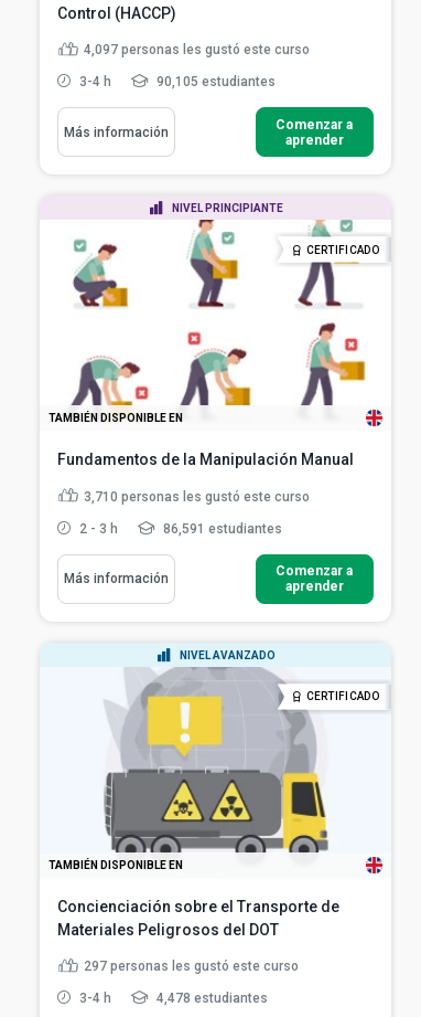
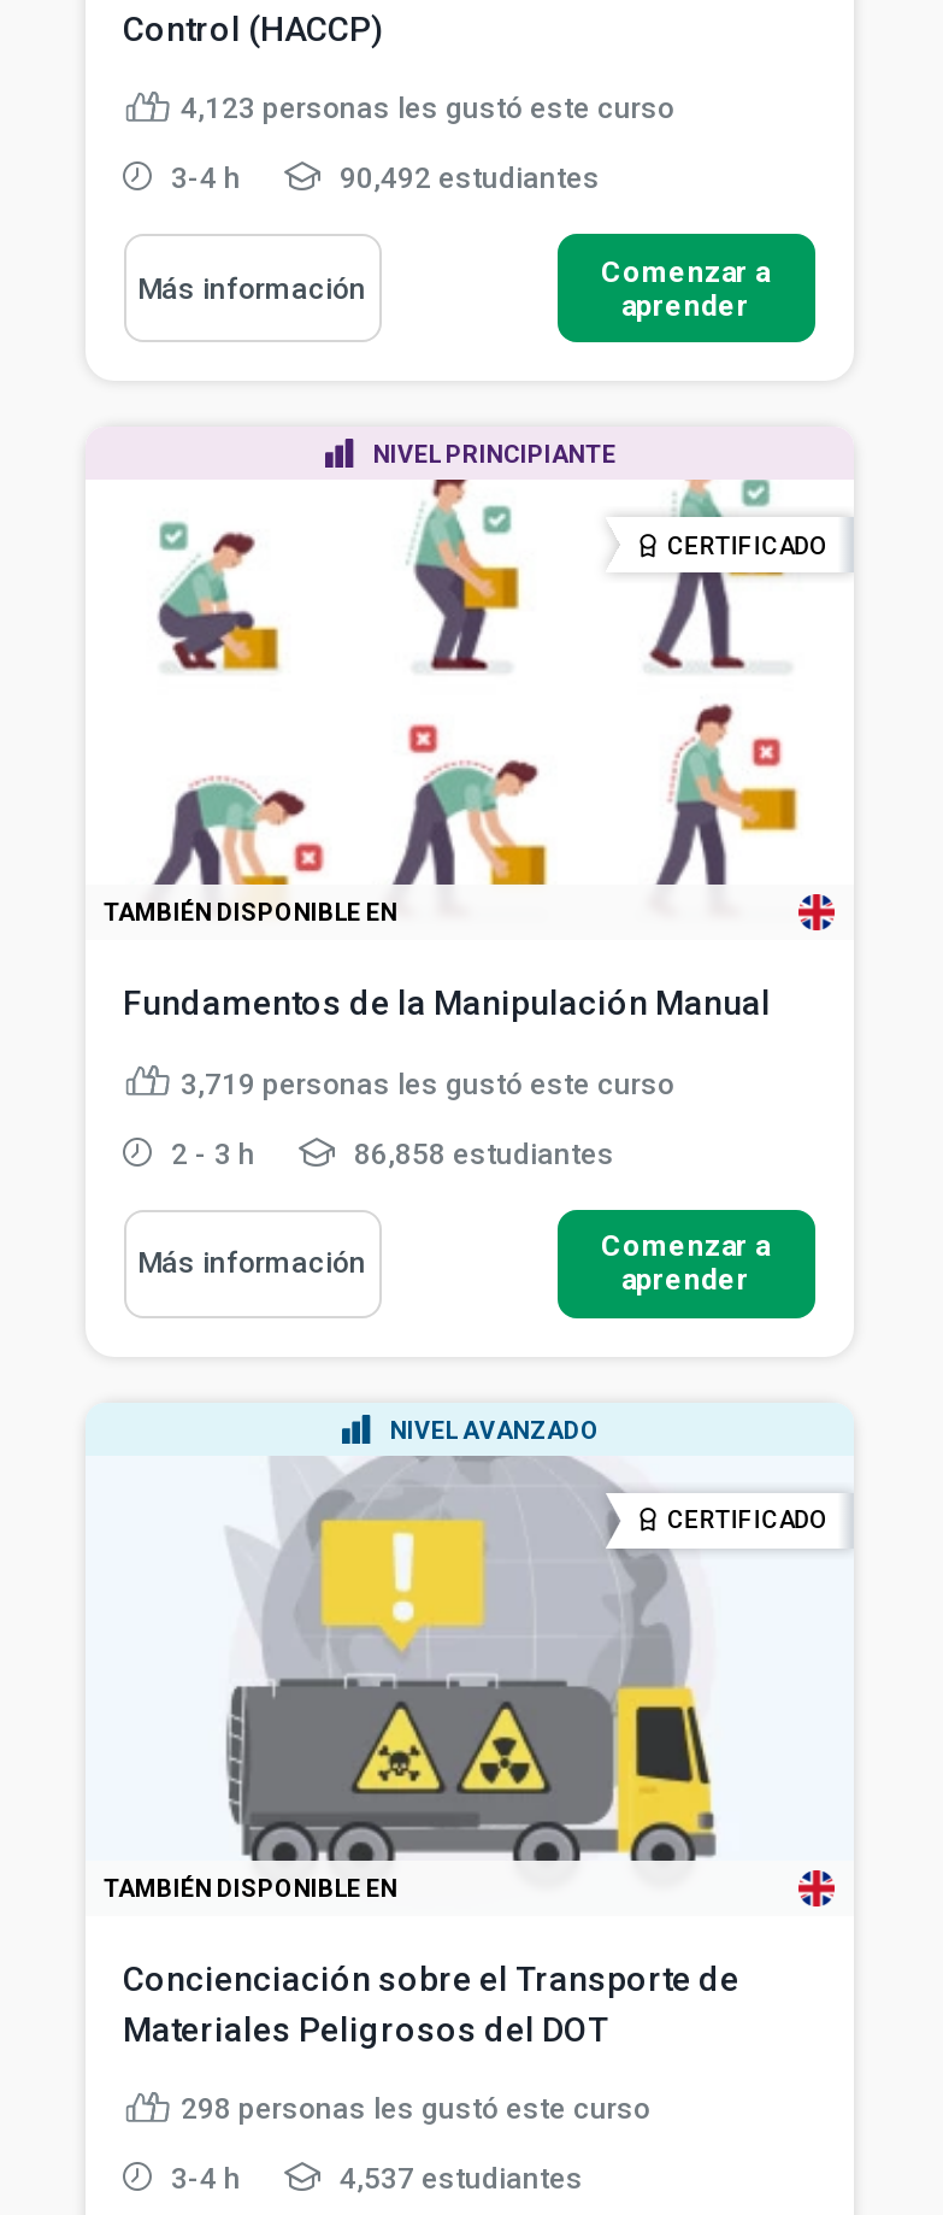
- 4,097 personas les gustó este curso
+ 4,123 personas les gustó este curso

- 90,105 estudiantes
+ 90,492 estudiantes

- 3,710 personas les gustó este curso
+ 3,719 personas les gustó este curso

- 86,591 estudiantes
+ 86,858 estudiantes

- 297 personas les gustó este curso
+ 298 personas les gustó este curso

- 4,478 estudiantes
+ 4,537 estudiantes
